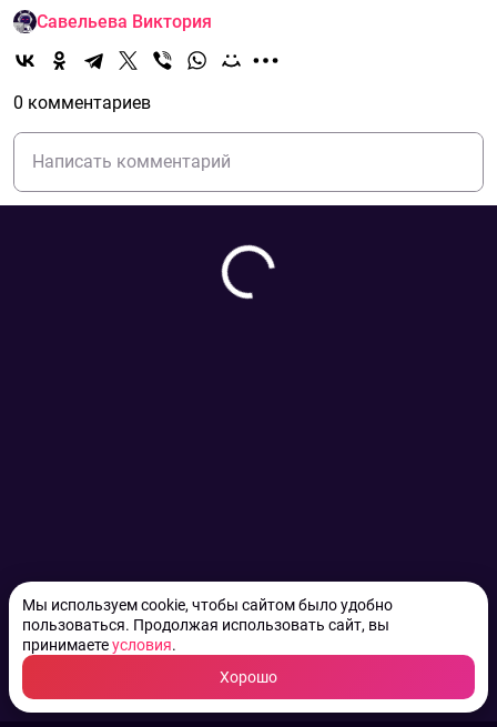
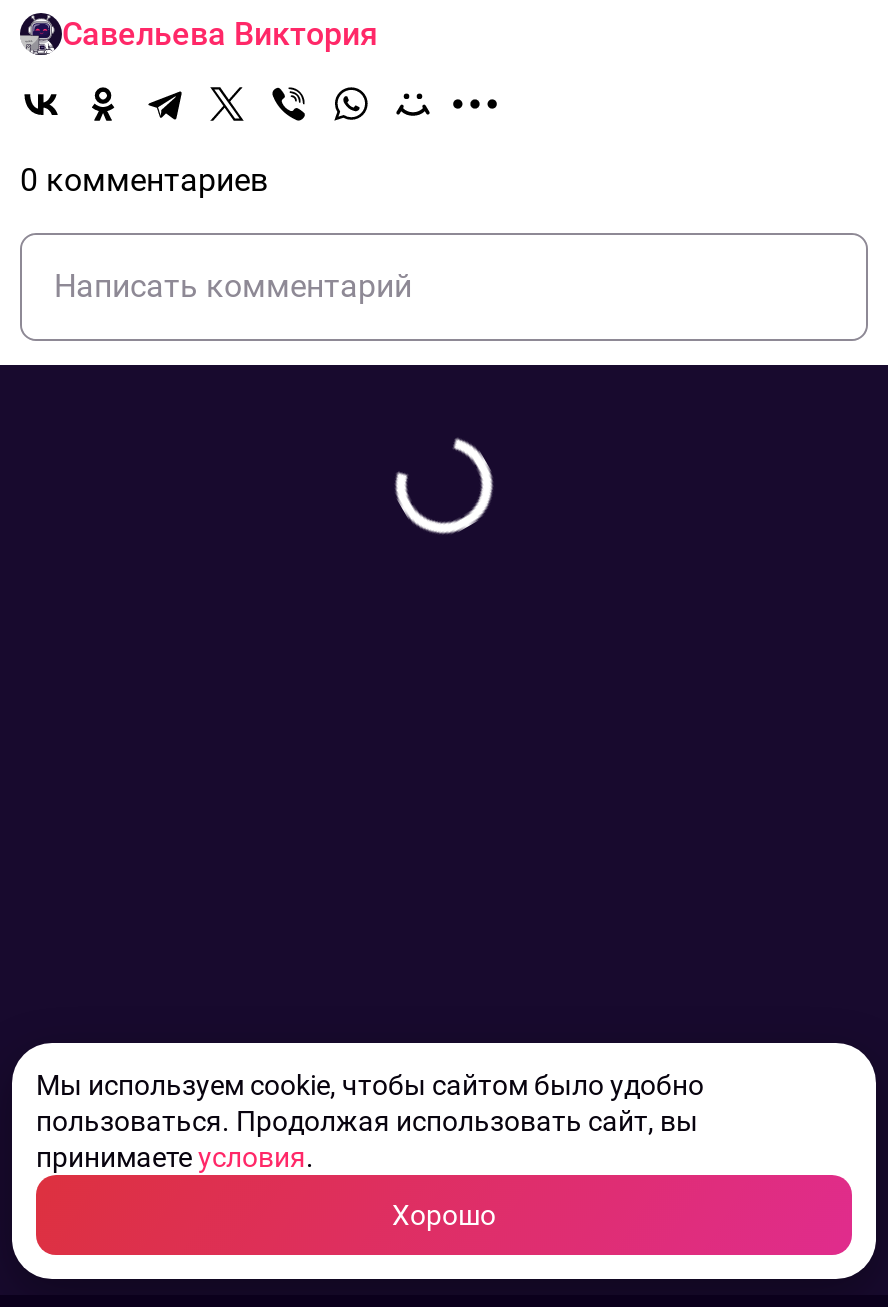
- [image]
+ [image]
